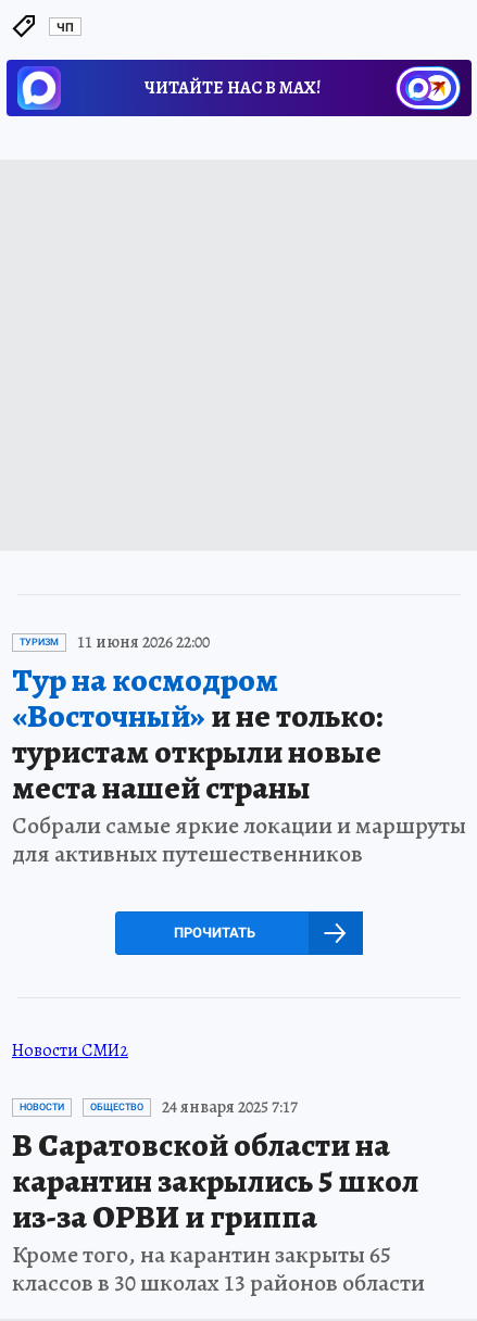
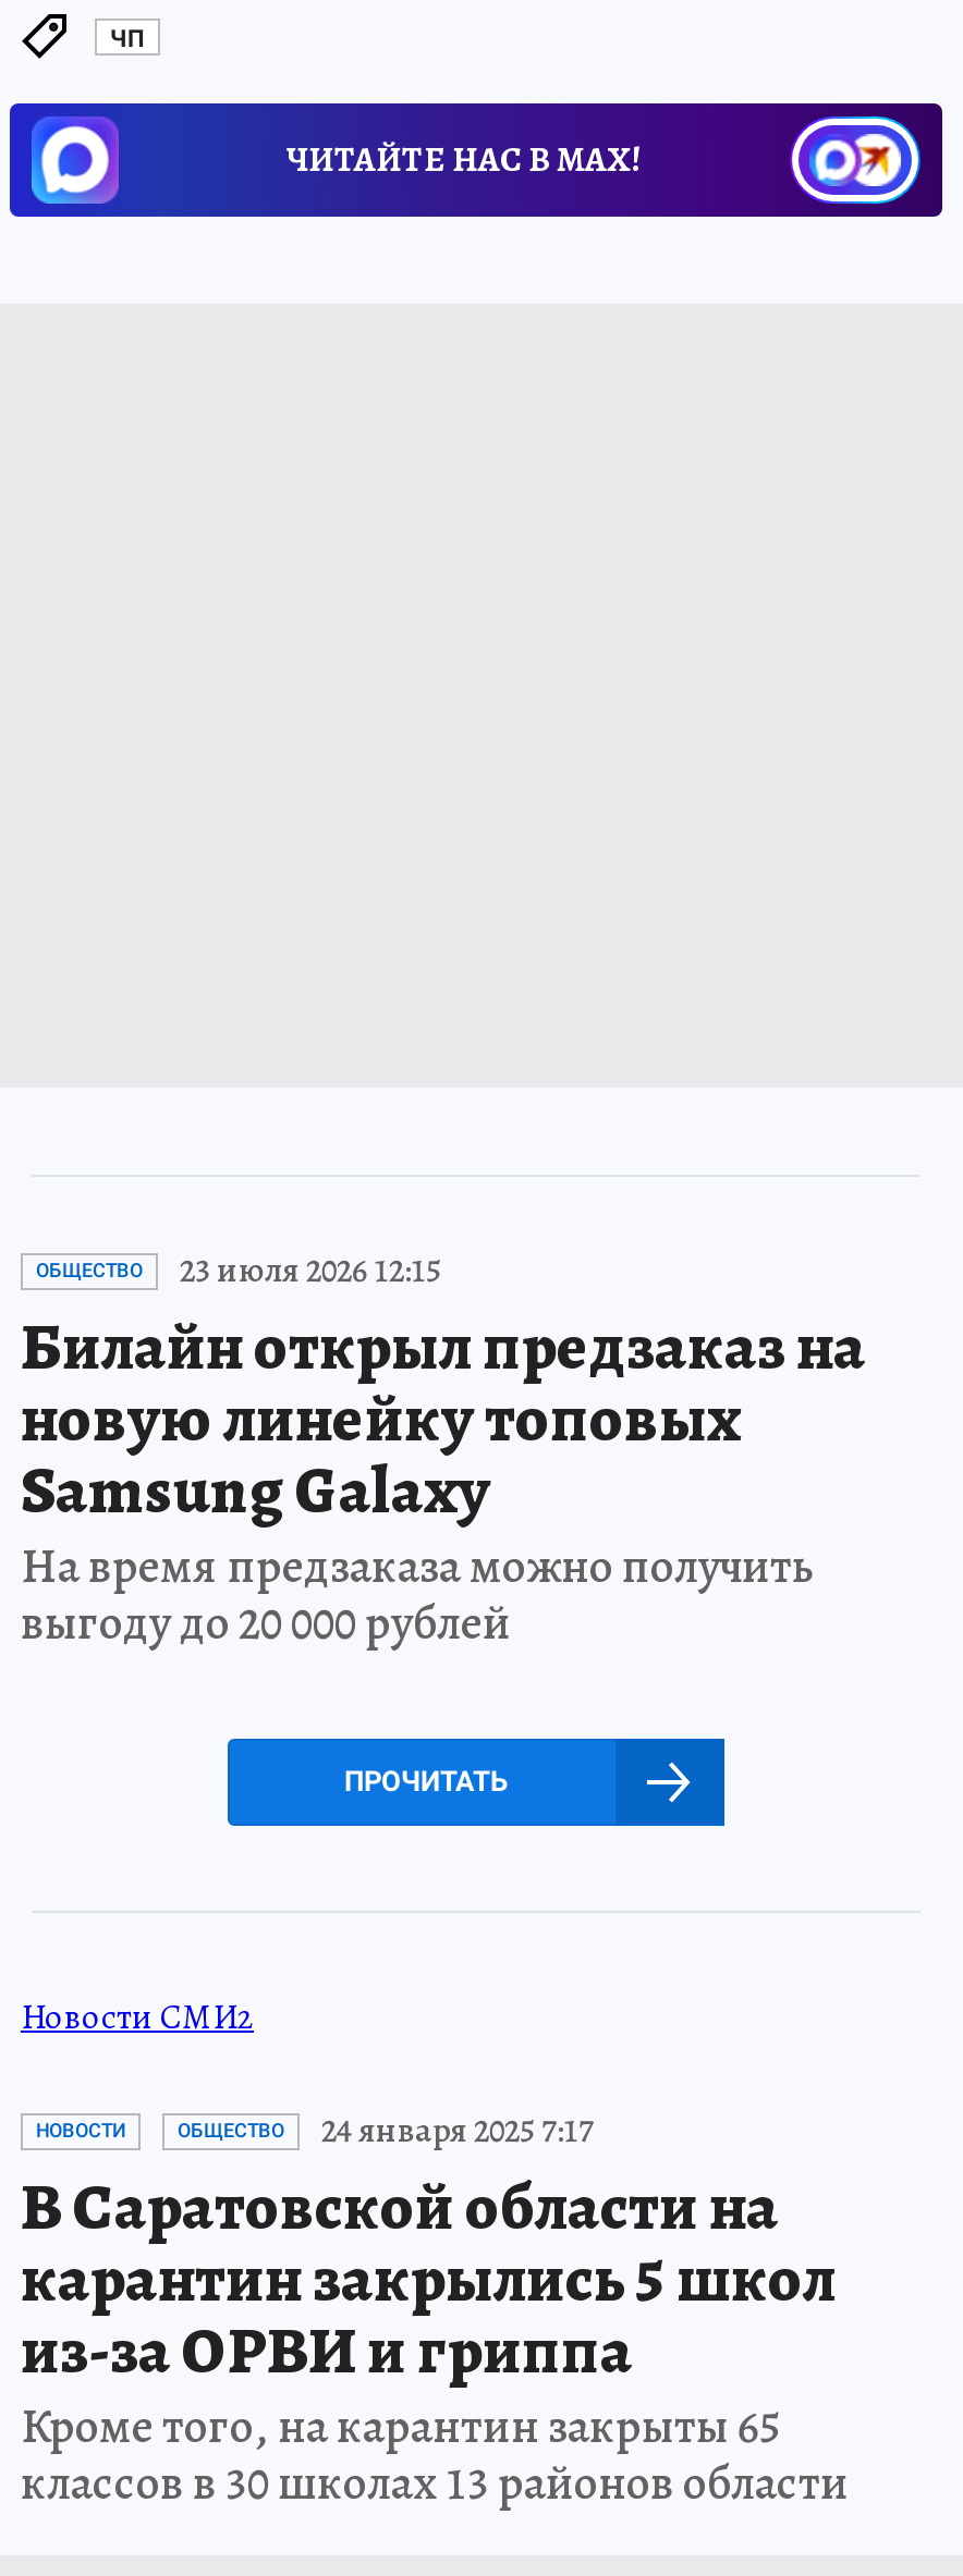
- ТУРИЗМ
- 11 июня 2026 22:00
- Тур на космодром
- «Восточный»и не только:
- туристам открыли новые
- места нашей страны
- Собрали самые яркие локации и маршруты
- для активных путешественников
+ ОБЩЕСТВО
+ 23 июля 2026 12:15
+ Билайн открыл предзаказ на
+ новую линейку топовых
+ Samsung Galaxy
+ На время предзаказа можно получить
+ выгоду до 20 000 рублей
